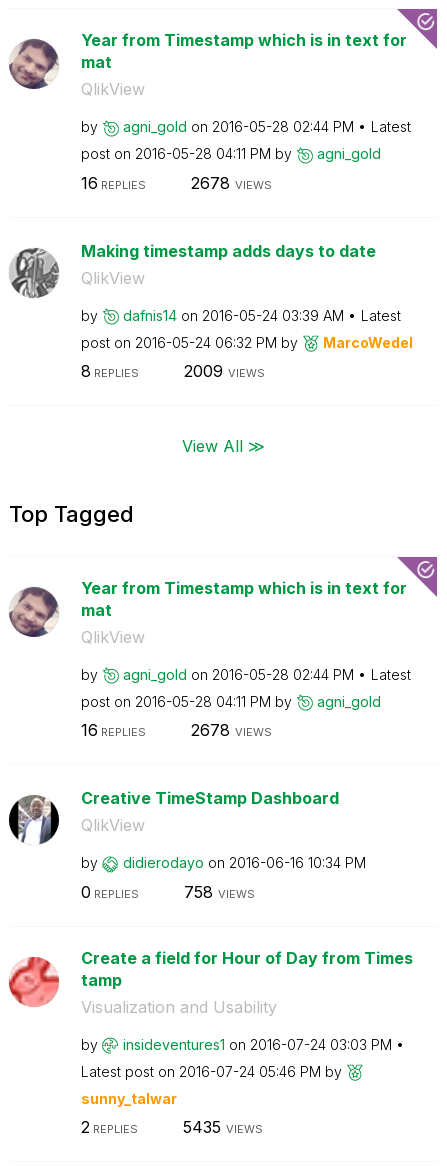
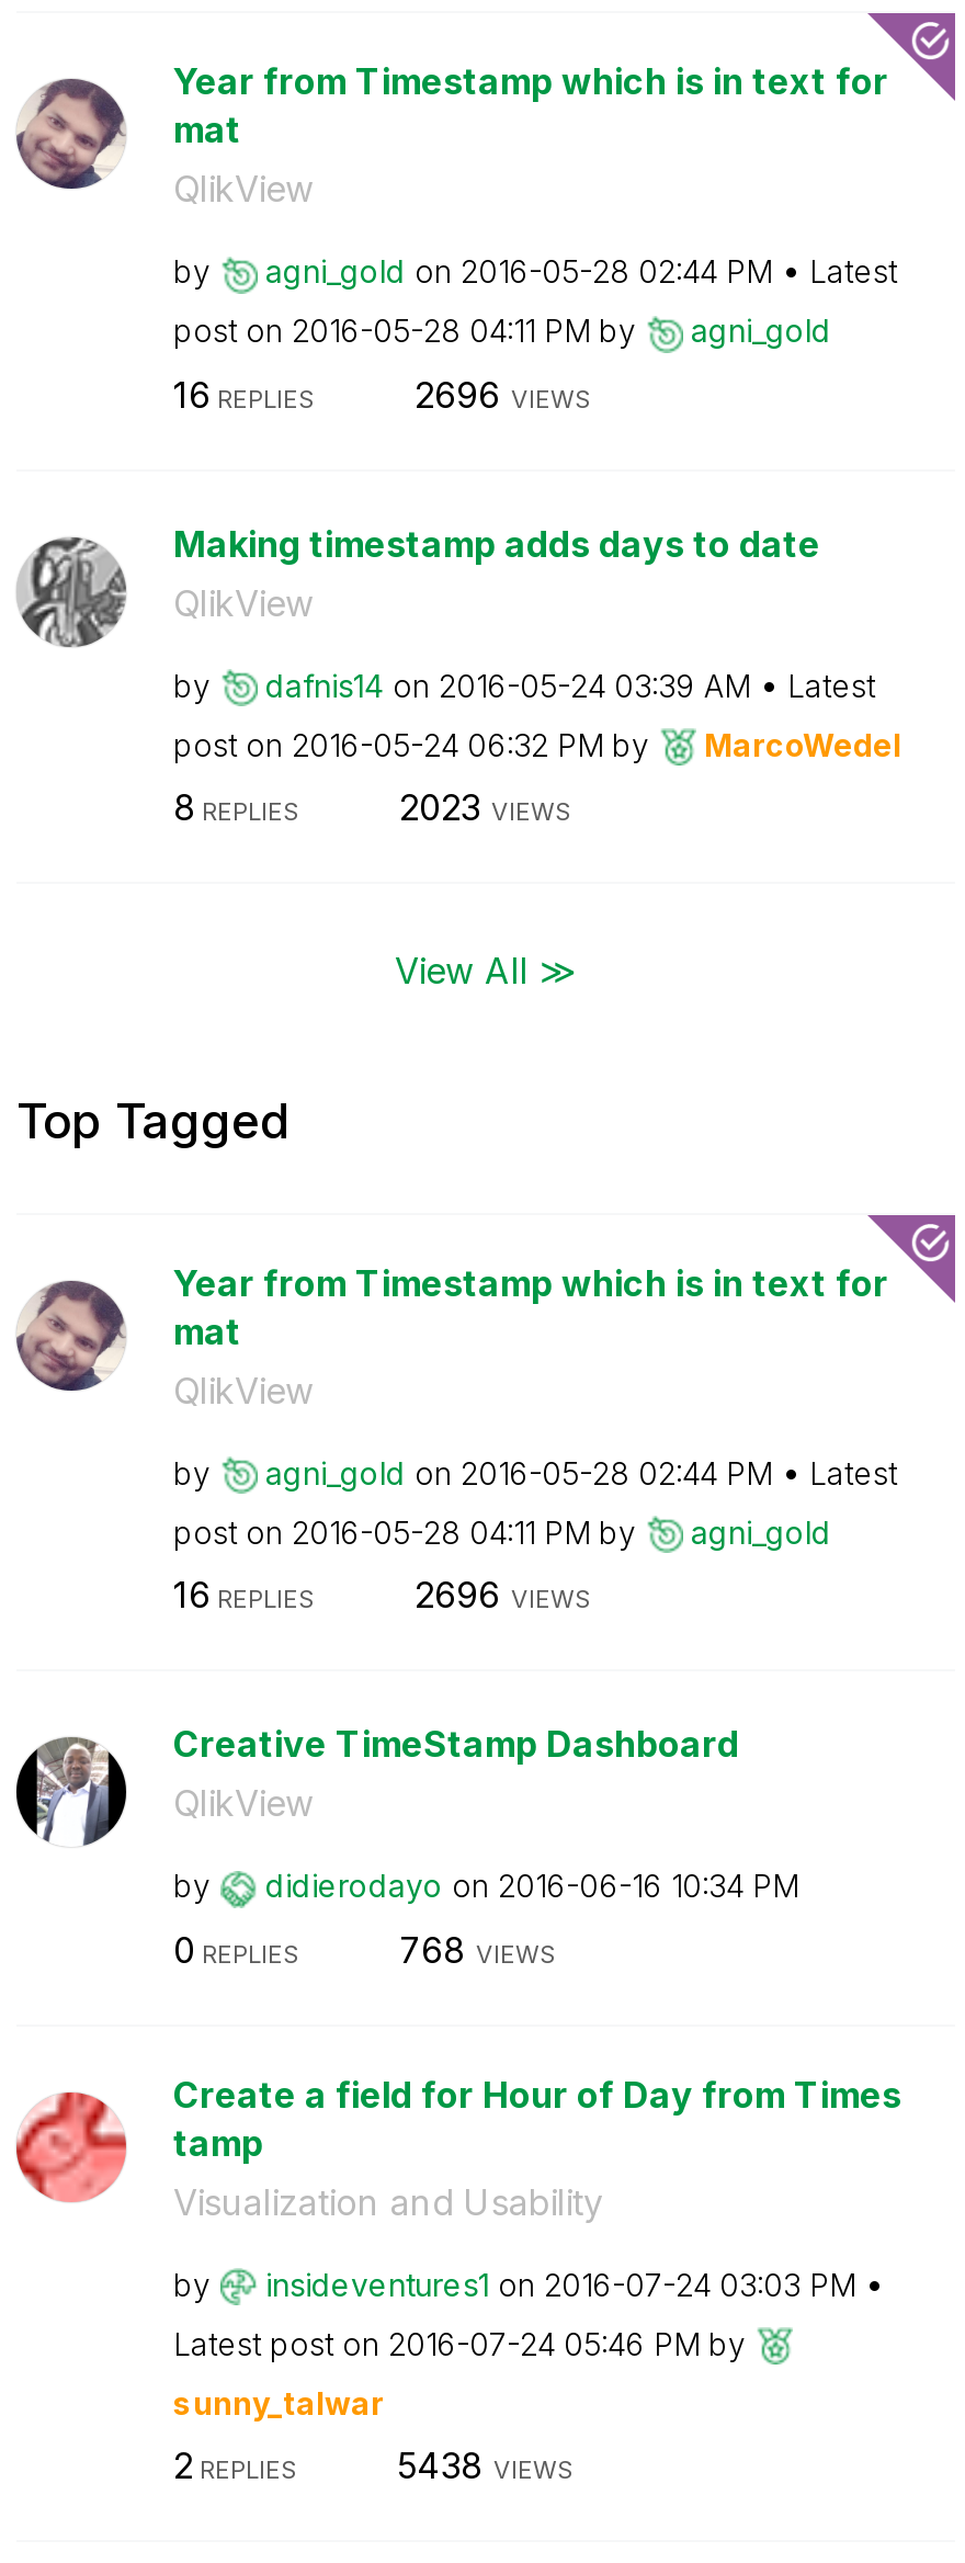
- 2678 VIEWS
+ 2696 VIEWS

- 2009 VIEWS
+ 2023 VIEWS

- 2678 VIEWS
+ 2696 VIEWS

- 758 VIEWS
+ 768 VIEWS

- 5435 VIEWS
+ 5438 VIEWS
